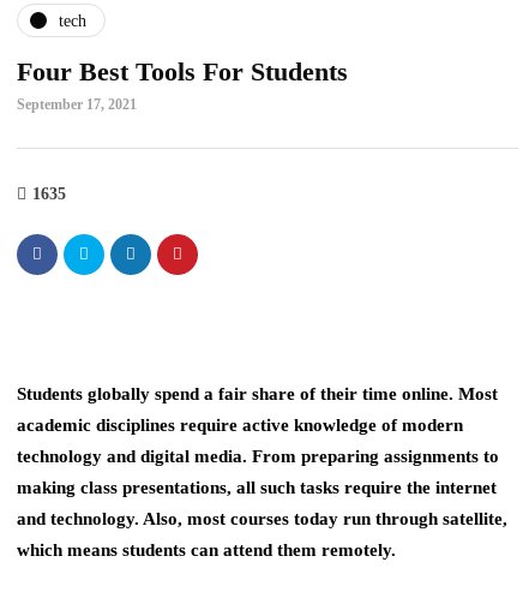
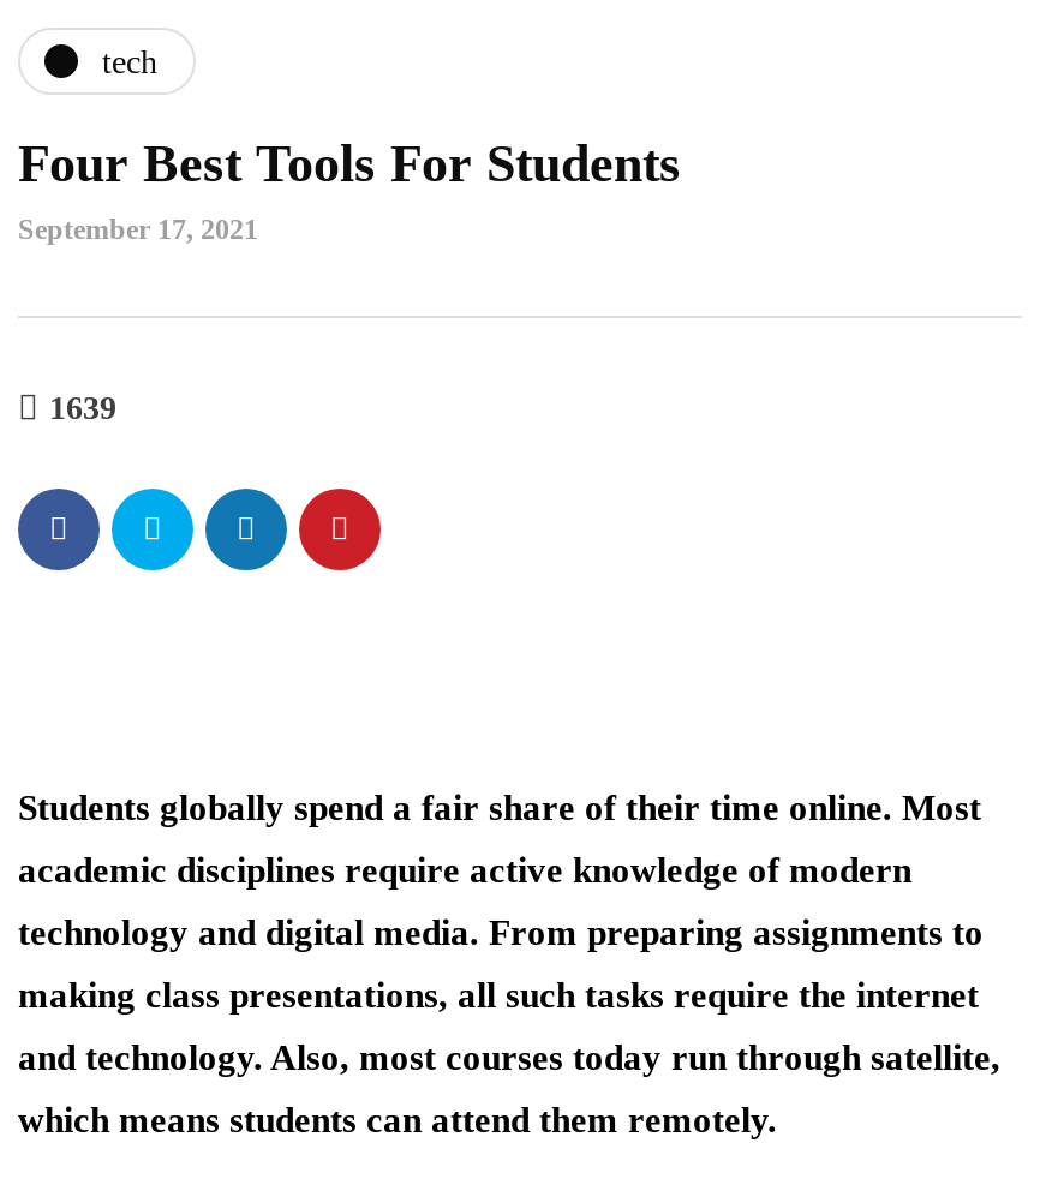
- 1635
+ 1639
